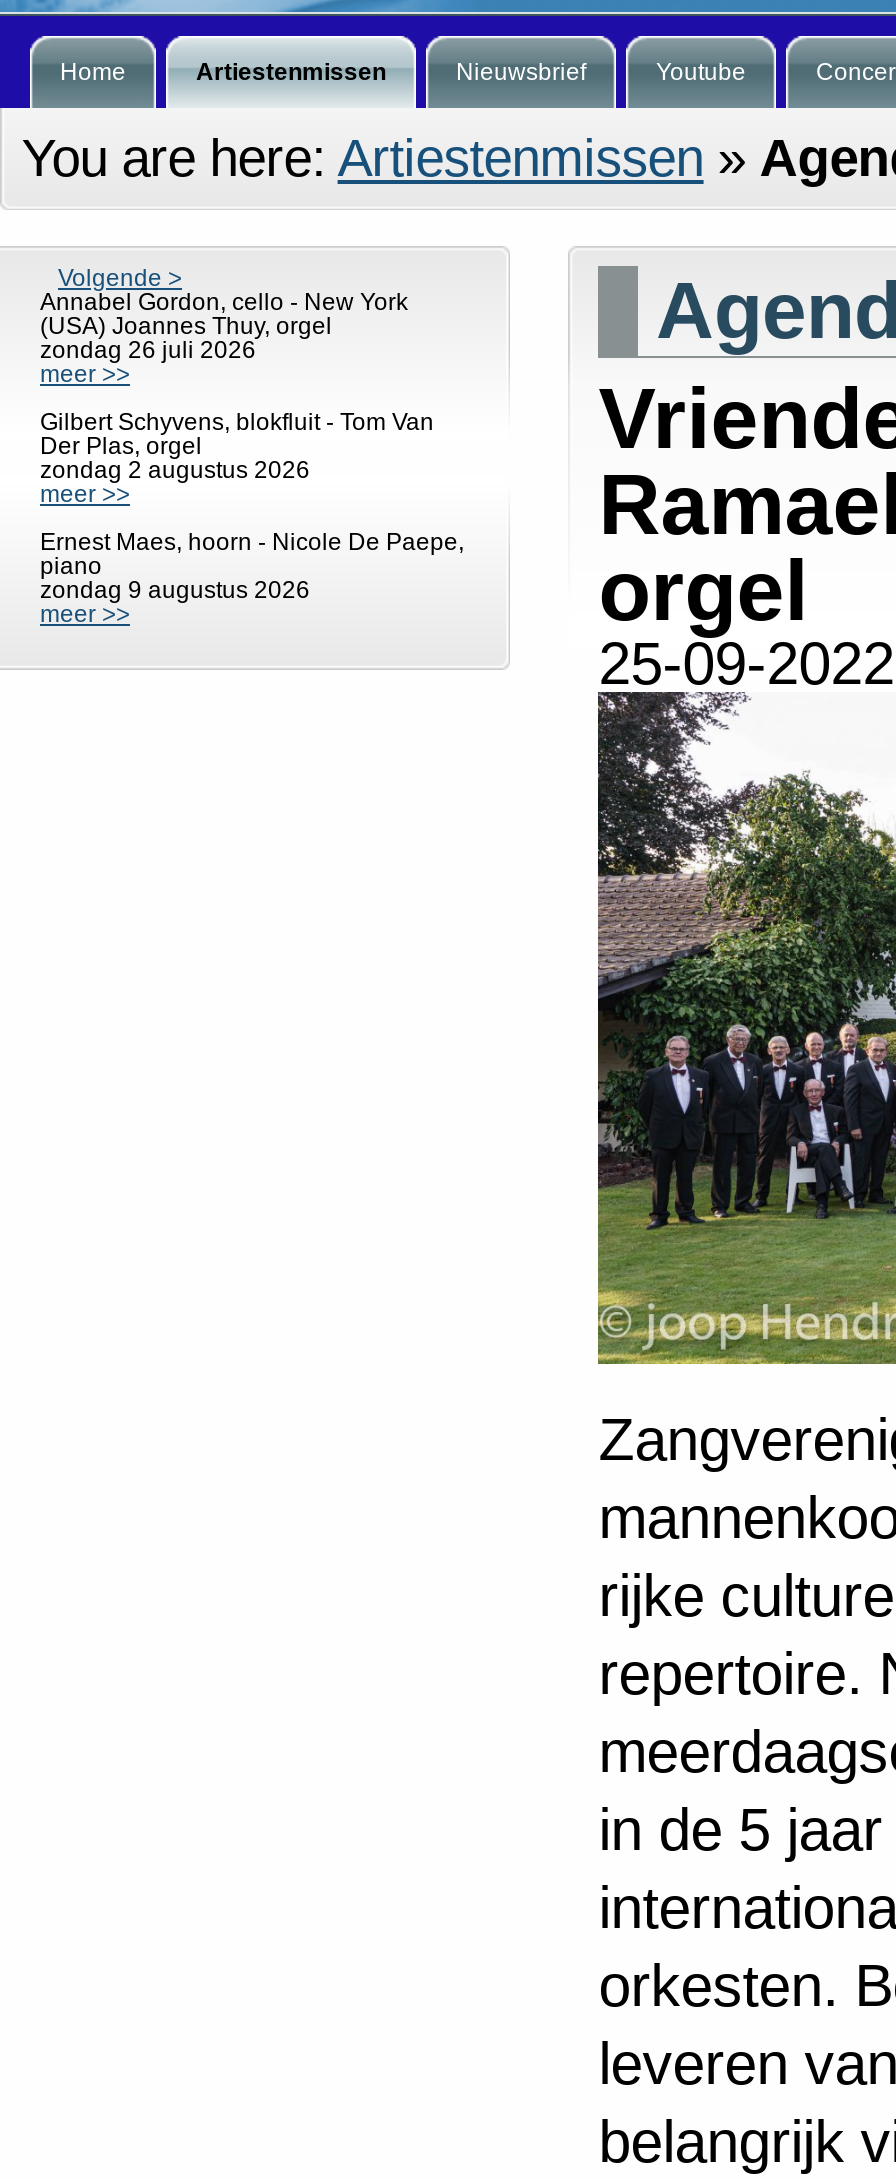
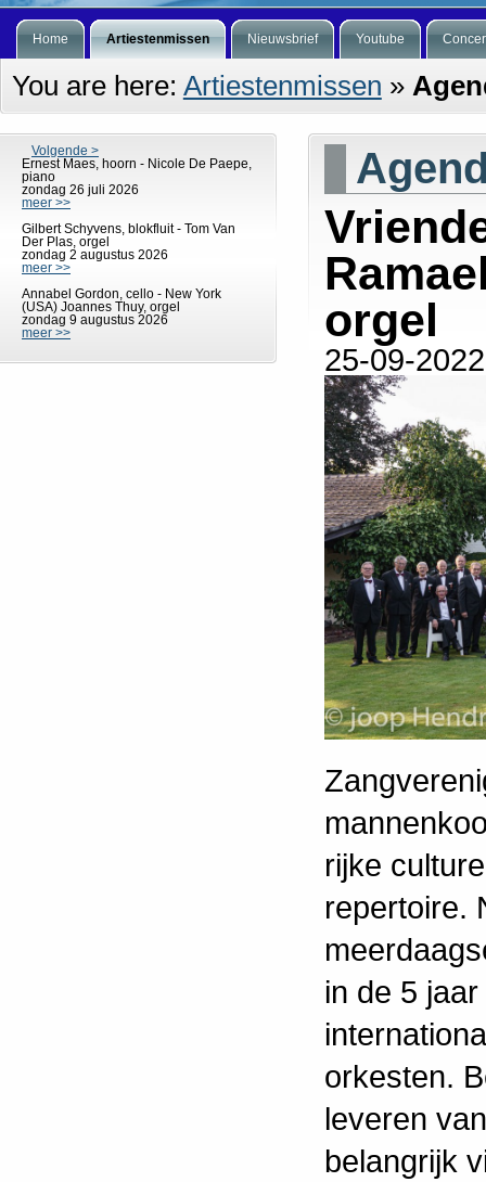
moved down: Annabel Gordon, cello - New York | (USA) Joannes Thuy, orgel

moved up: Ernest Maes, hoorn - Nicole De Paepe, | piano
